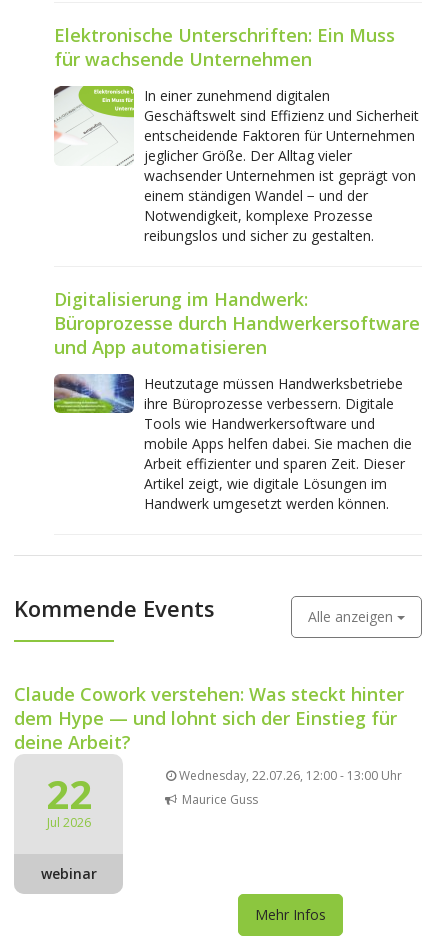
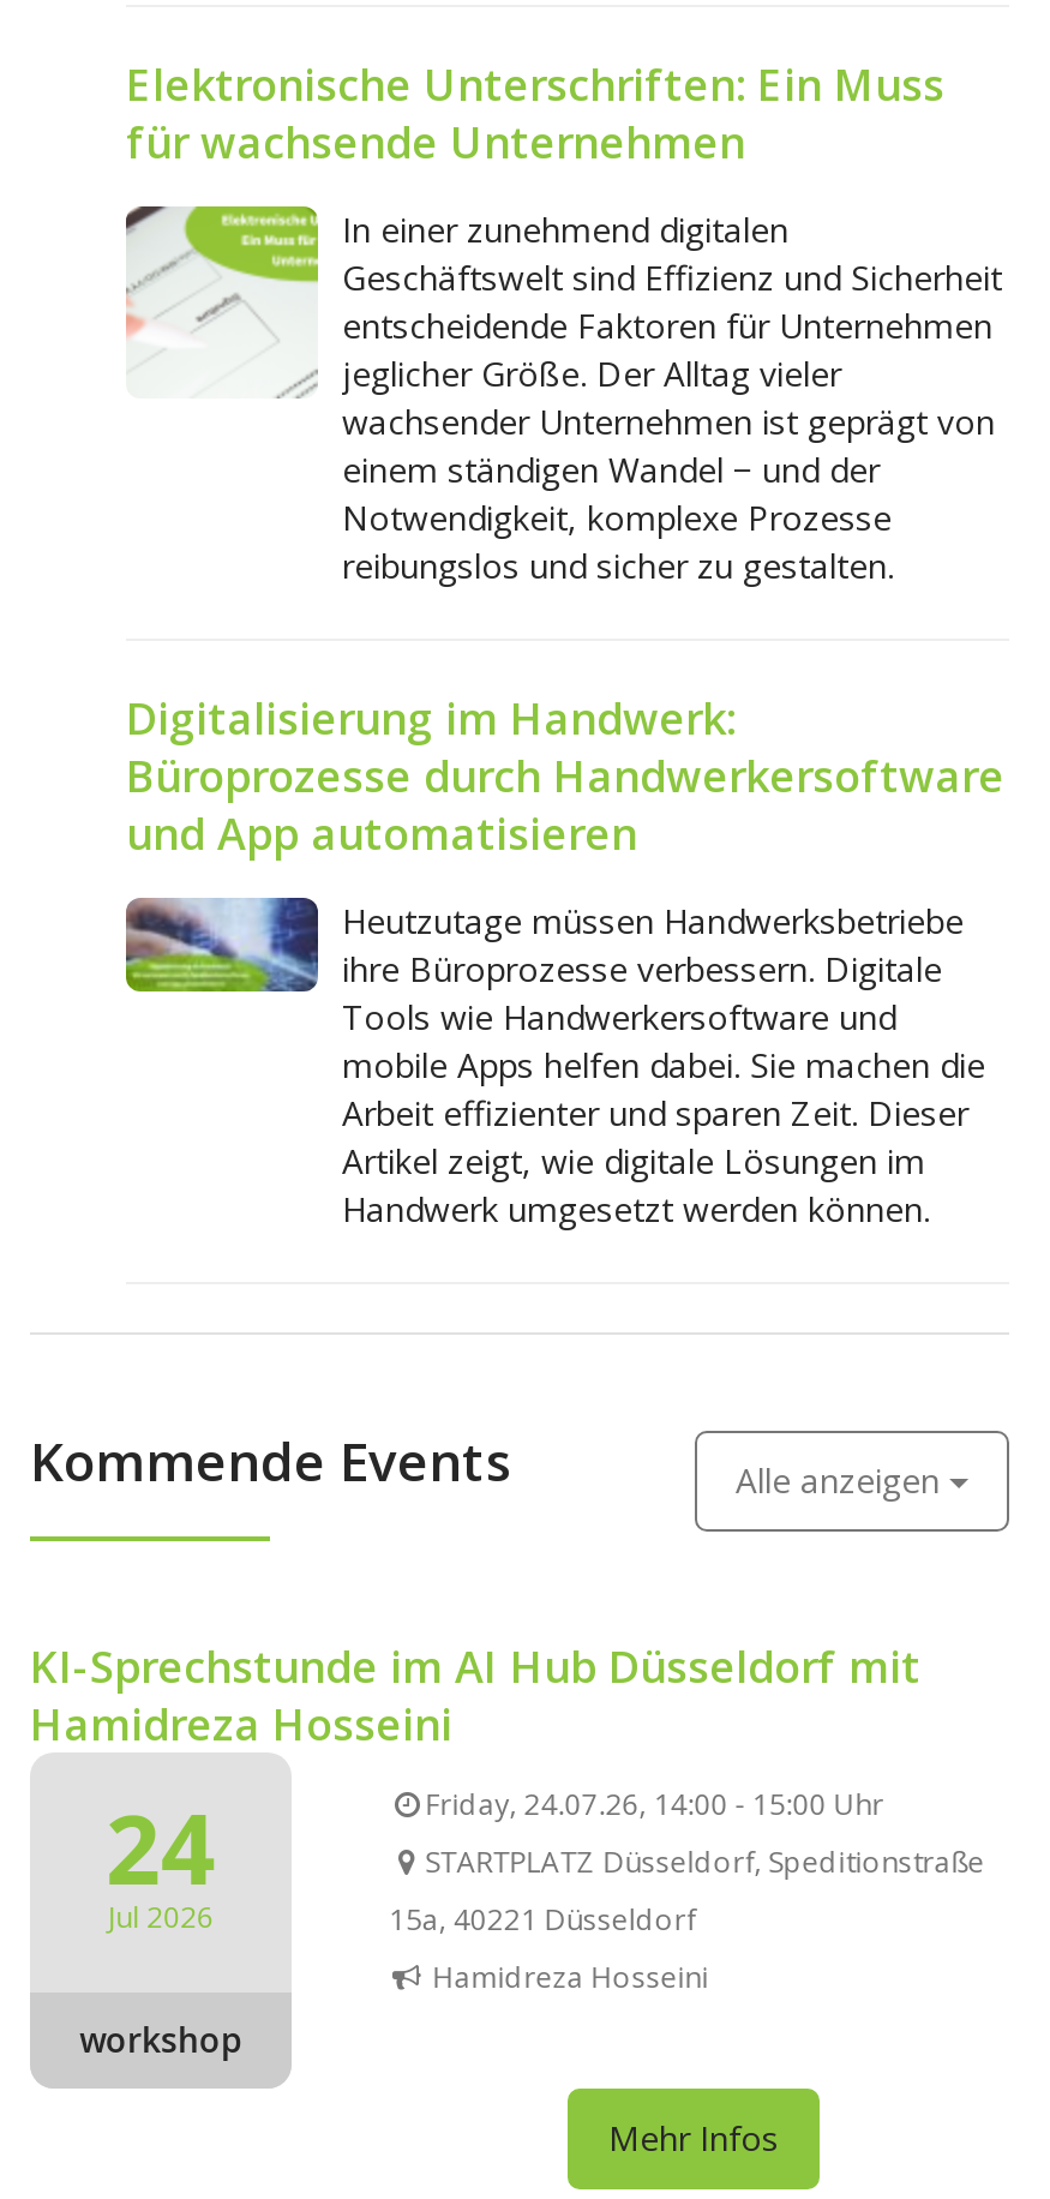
- Claude Cowork verstehen: Was steckt hinter
- dem Hype — und lohnt sich der Einstieg für
- deine Arbeit?
- 22
+ KI-Sprechstunde im AI Hub Düsseldorf mit
+ Hamidreza Hosseini
+ 24

- Wednesday, 22.07.26, 12:00 - 13:00 Uhr
- Maurice Guss
+ Friday, 24.07.26, 14:00 - 15:00 Uhr
+ STARTPLATZ Düsseldorf, Speditionstraße
+ 15a, 40221 Düsseldorf
+ Hamidreza Hosseini

- webinar
+ workshop
